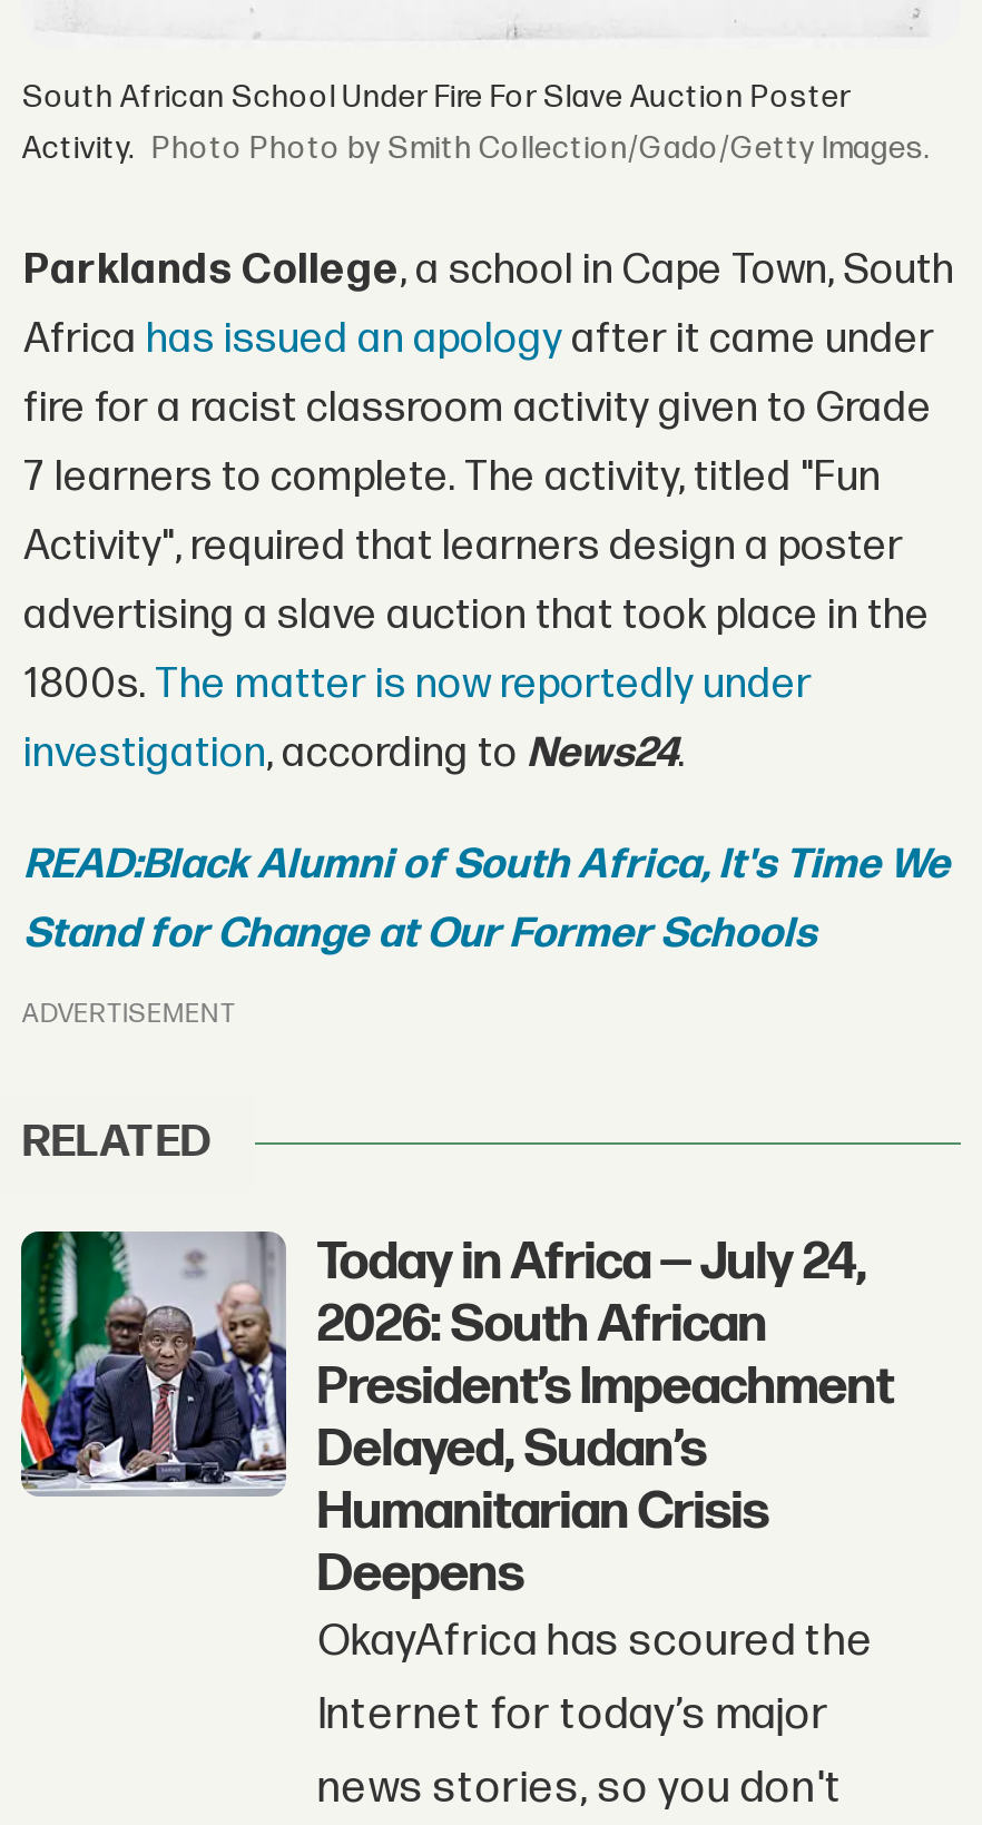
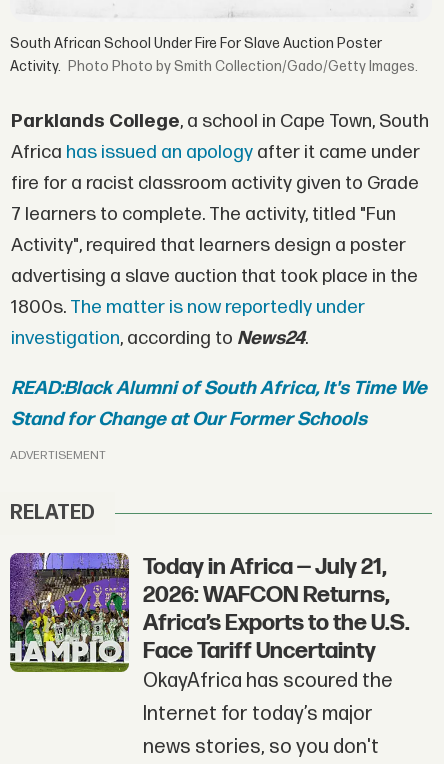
- [image]
- Today in Africa — July 24,
- 2026: South African
- President’s Impeachment
- Delayed, Sudan’s
- Humanitarian Crisis
- Deepens
+ [image]
+ Today in Africa — July 21,
+ 2026: WAFCON Returns,
+ Africa’s Exports to the U.S.
+ Face Tariff Uncertainty
